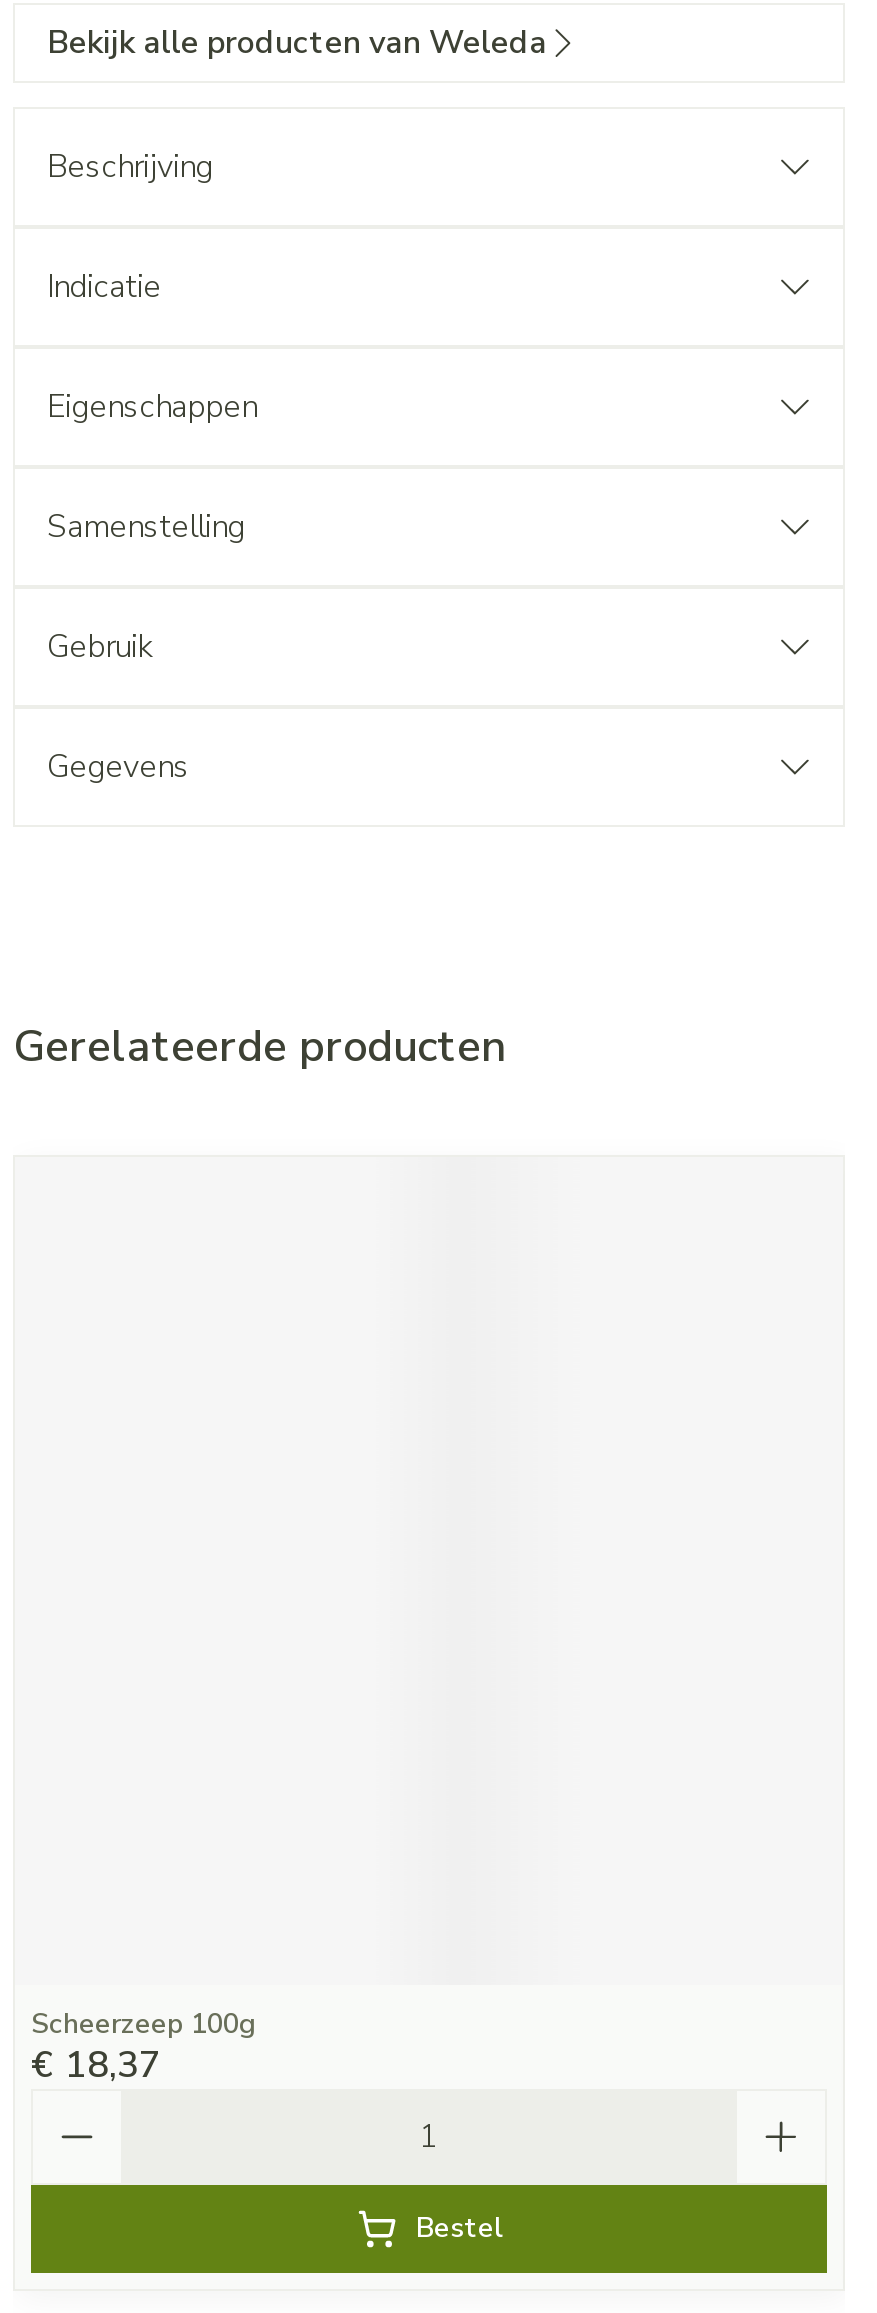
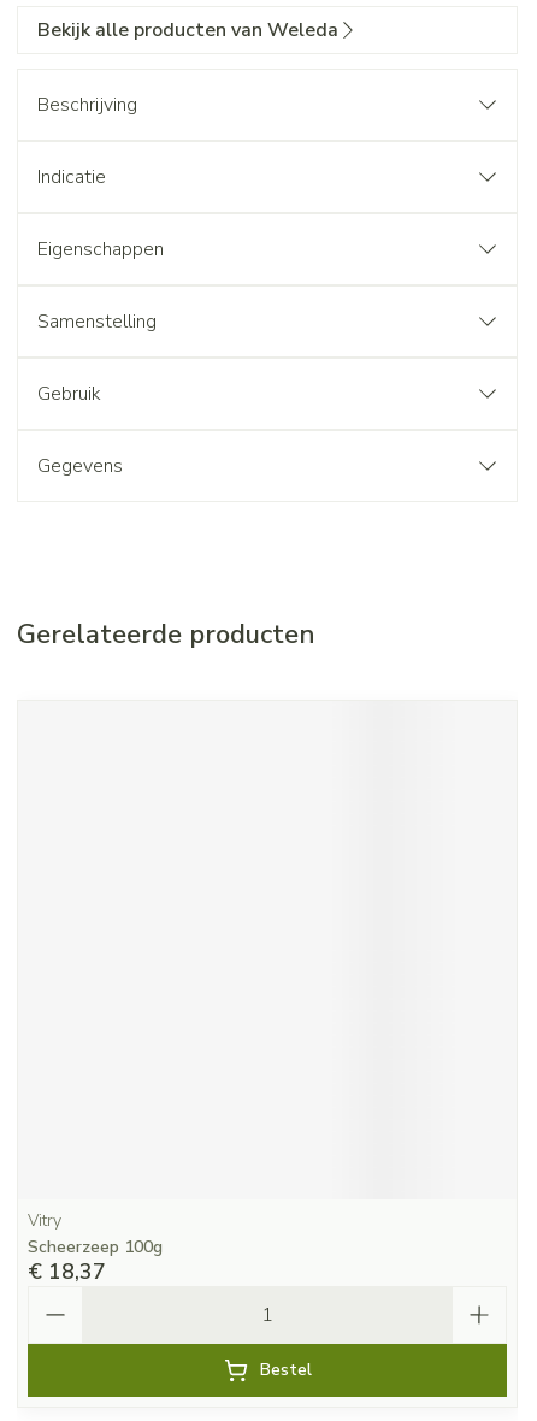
+ Vitry
